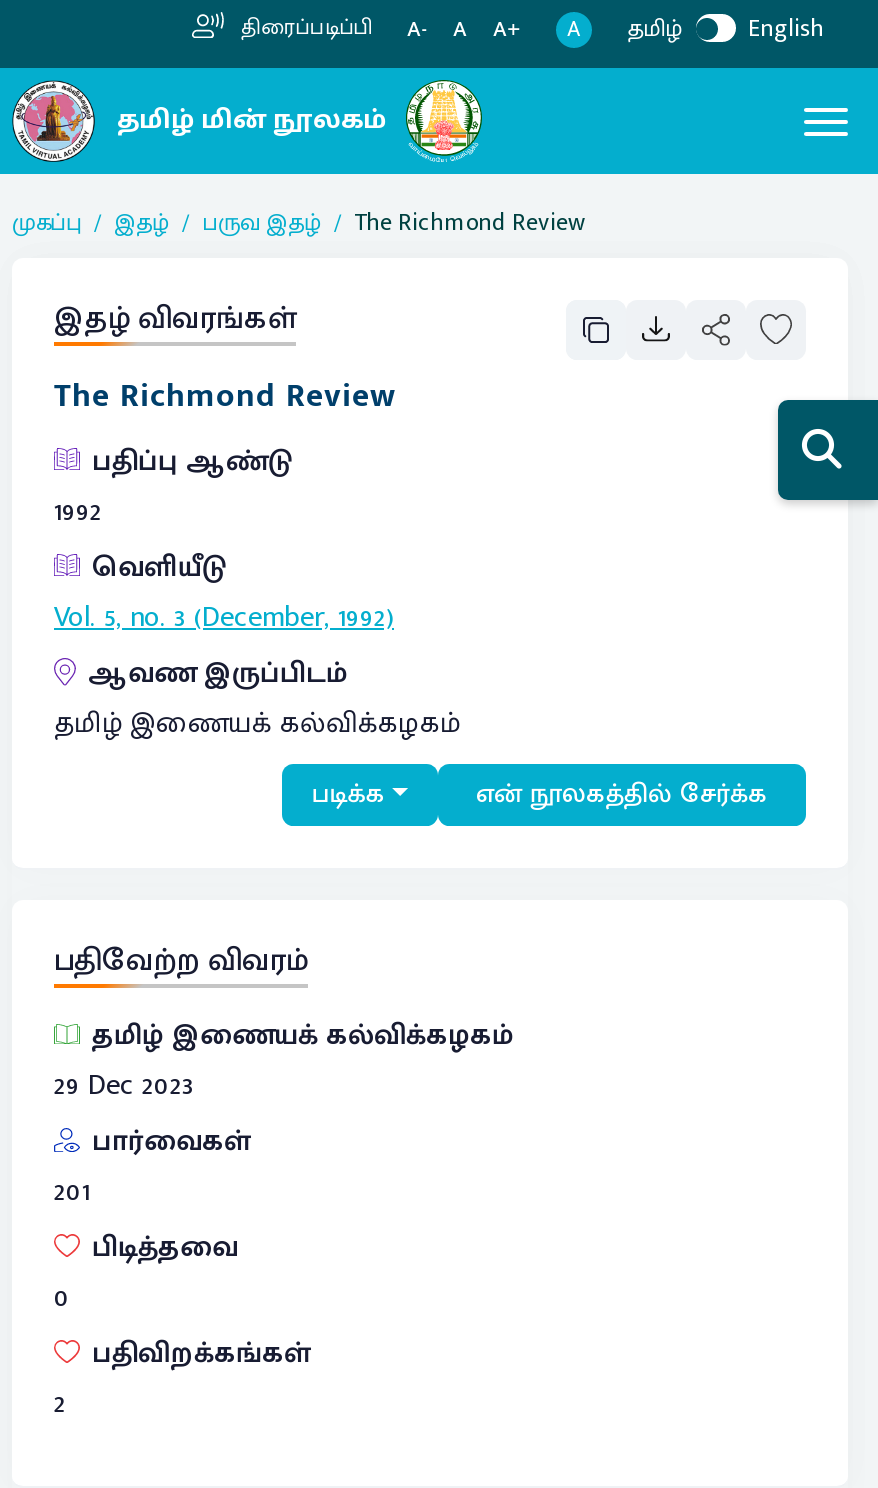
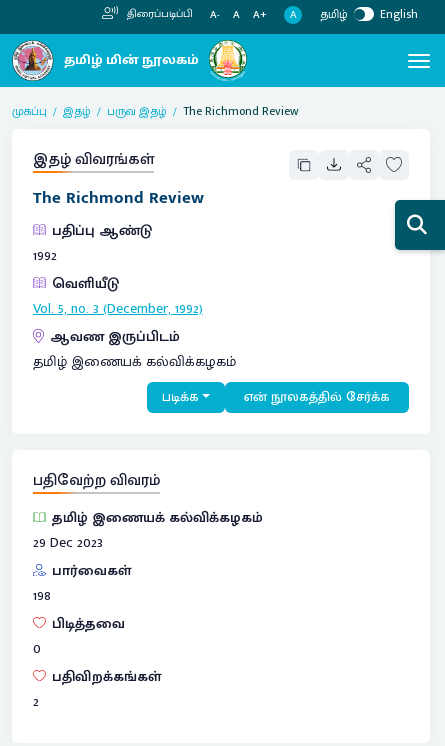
- 201
+ 198
